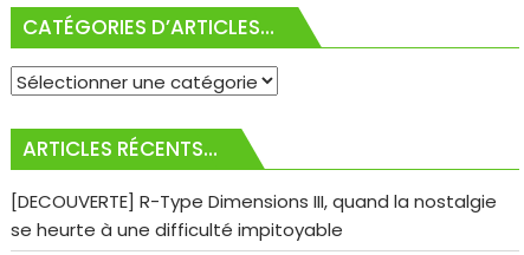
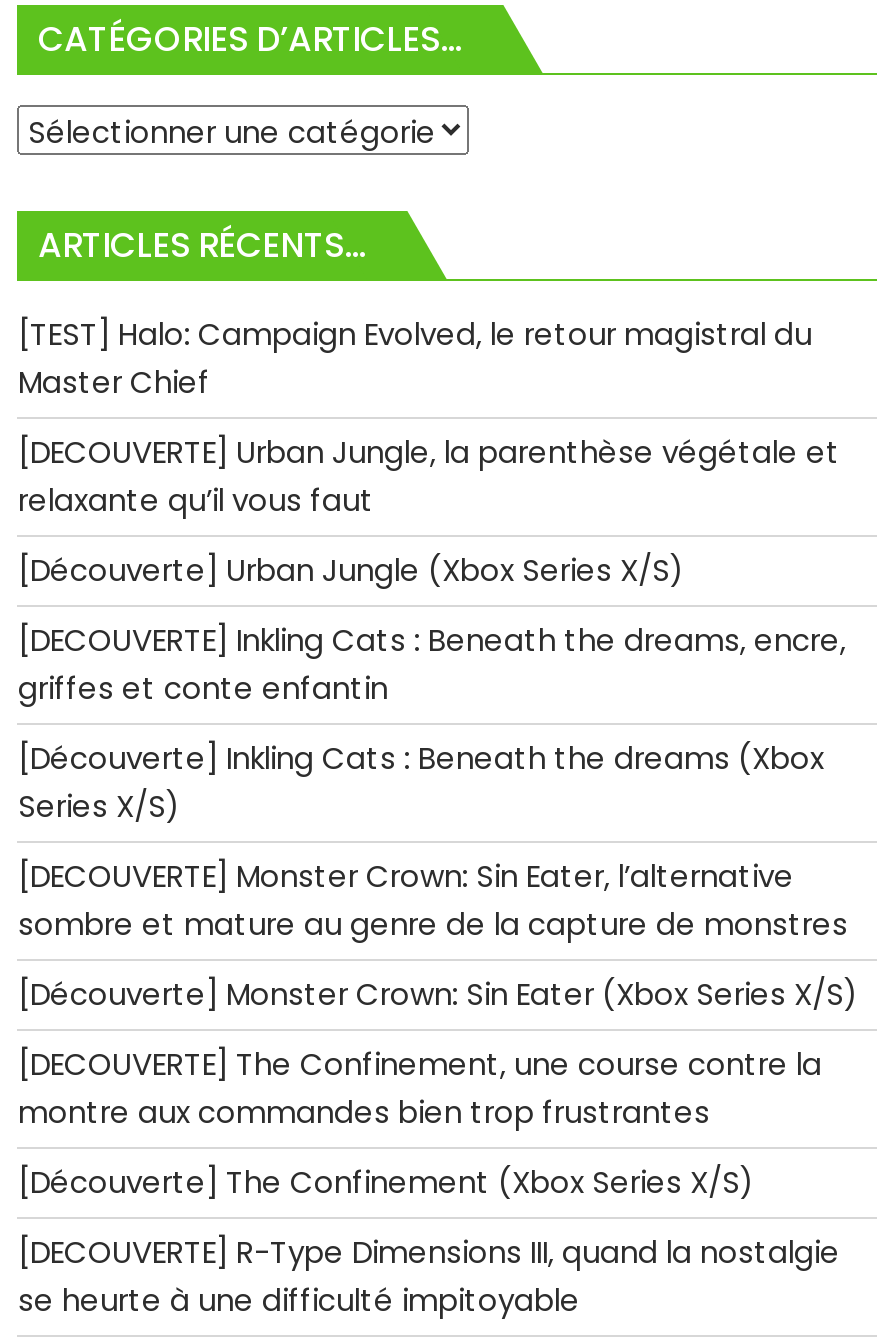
+ [TEST] Halo: Campaign Evolved, le retour magistral du
+ Master Chief
+ [DECOUVERTE] Urban Jungle, la parenthèse végétale et
+ relaxante qu’il vous faut
+ [Découverte] Urban Jungle (Xbox Series X/S)
+ [DECOUVERTE] Inkling Cats : Beneath the dreams, encre,
+ griffes et conte enfantin
+ [Découverte] Inkling Cats : Beneath the dreams (Xbox
+ Series X/S)
+ [DECOUVERTE] Monster Crown: Sin Eater, l’alternative
+ sombre et mature au genre de la capture de monstres
+ [Découverte] Monster Crown: Sin Eater (Xbox Series X/S)
+ [DECOUVERTE] The Confinement, une course contre la
+ montre aux commandes bien trop frustrantes
+ [Découverte] The Confinement (Xbox Series X/S)
